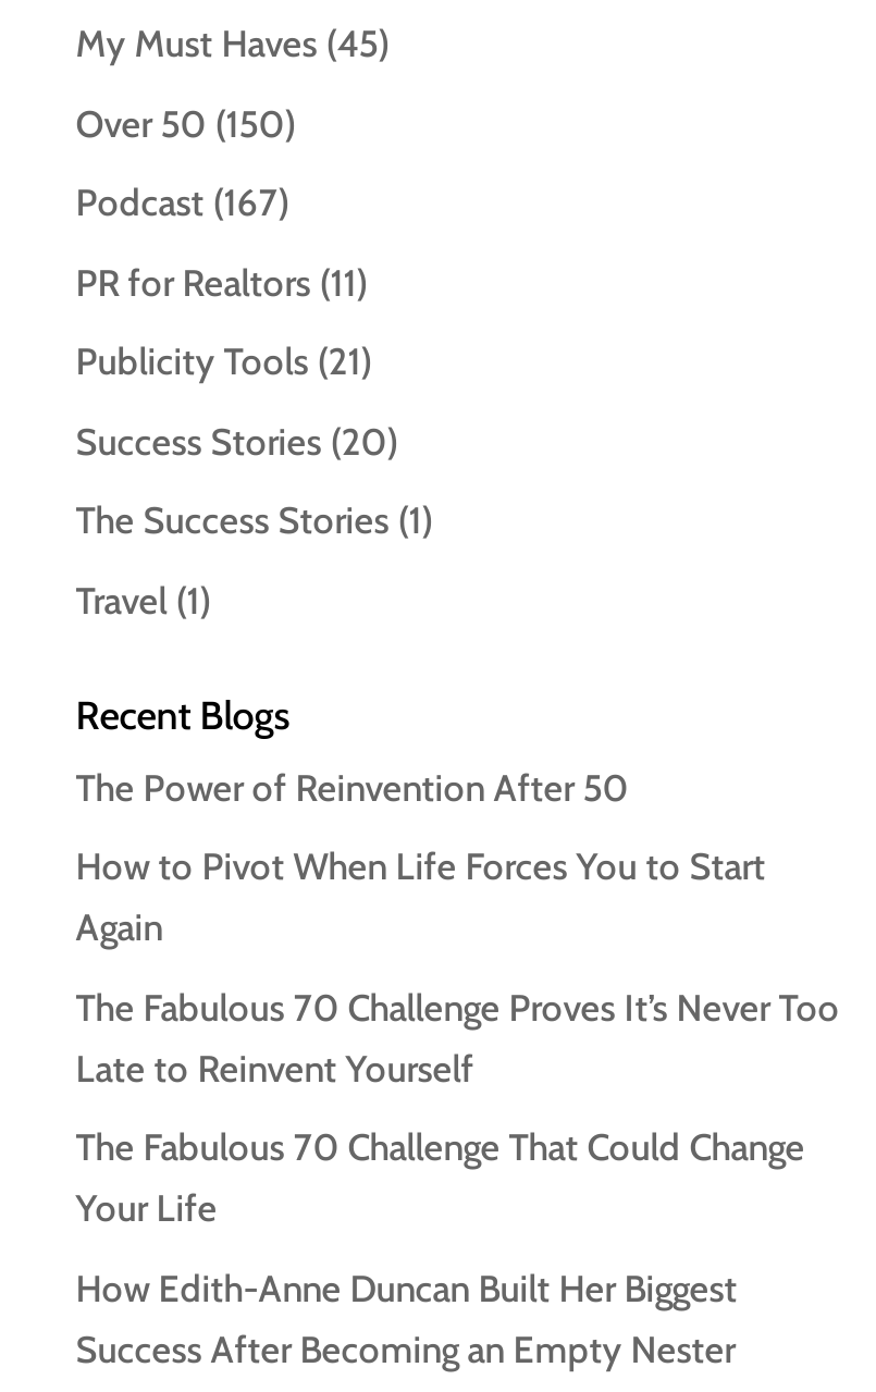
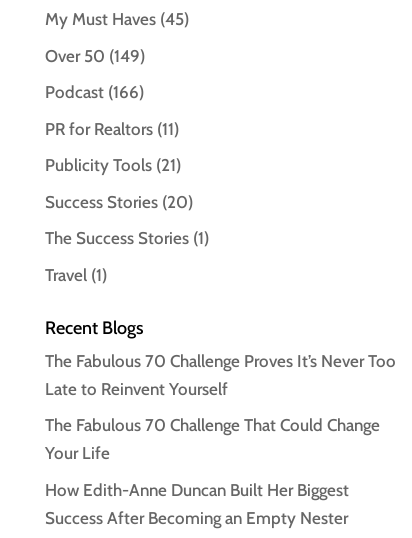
- Over 50 (150)
+ Over 50 (149)

- Podcast (167)
+ Podcast (166)

- The Power of Reinvention After 50
- How to Pivot When Life Forces You to Start
- Again
